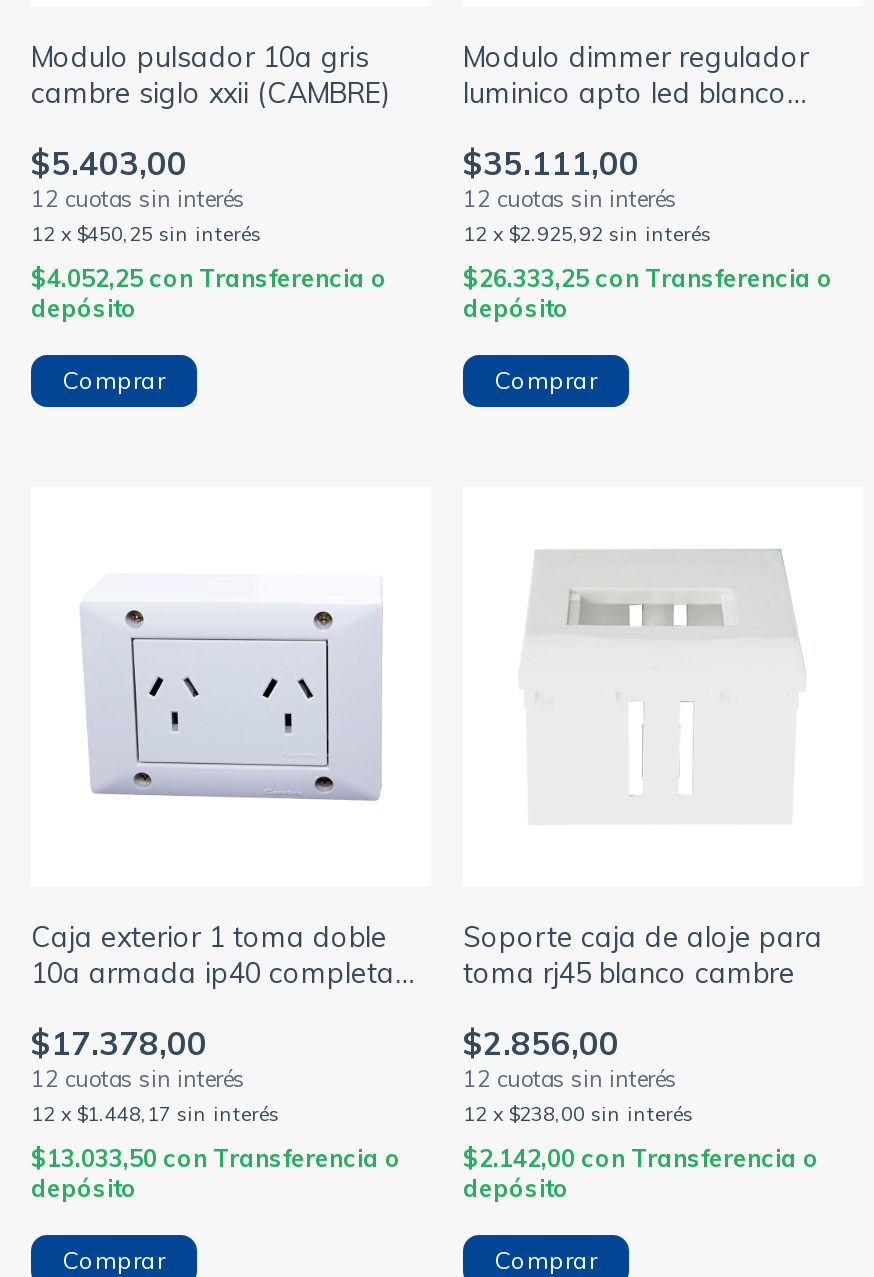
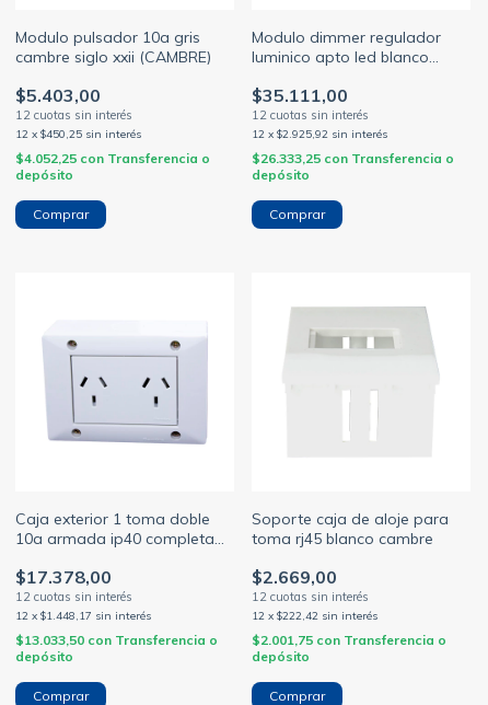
- $2.856,00
+ $2.669,00

- 12 x $238,00 sin interés
+ 12 x $222,42 sin interés

- $2.142,00 con Transferencia o
+ $2.001,75 con Transferencia o
